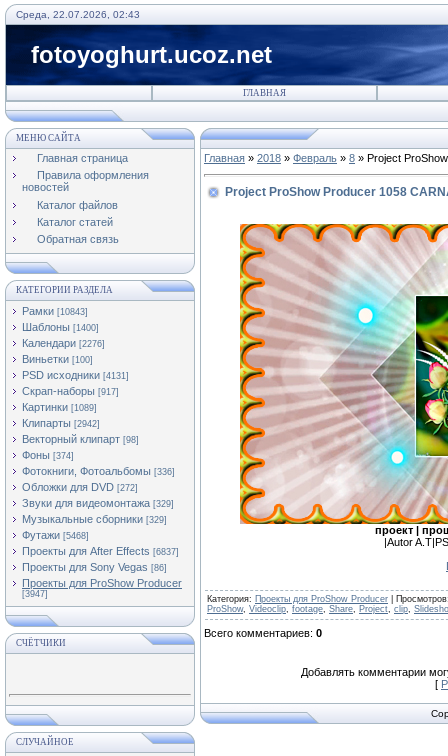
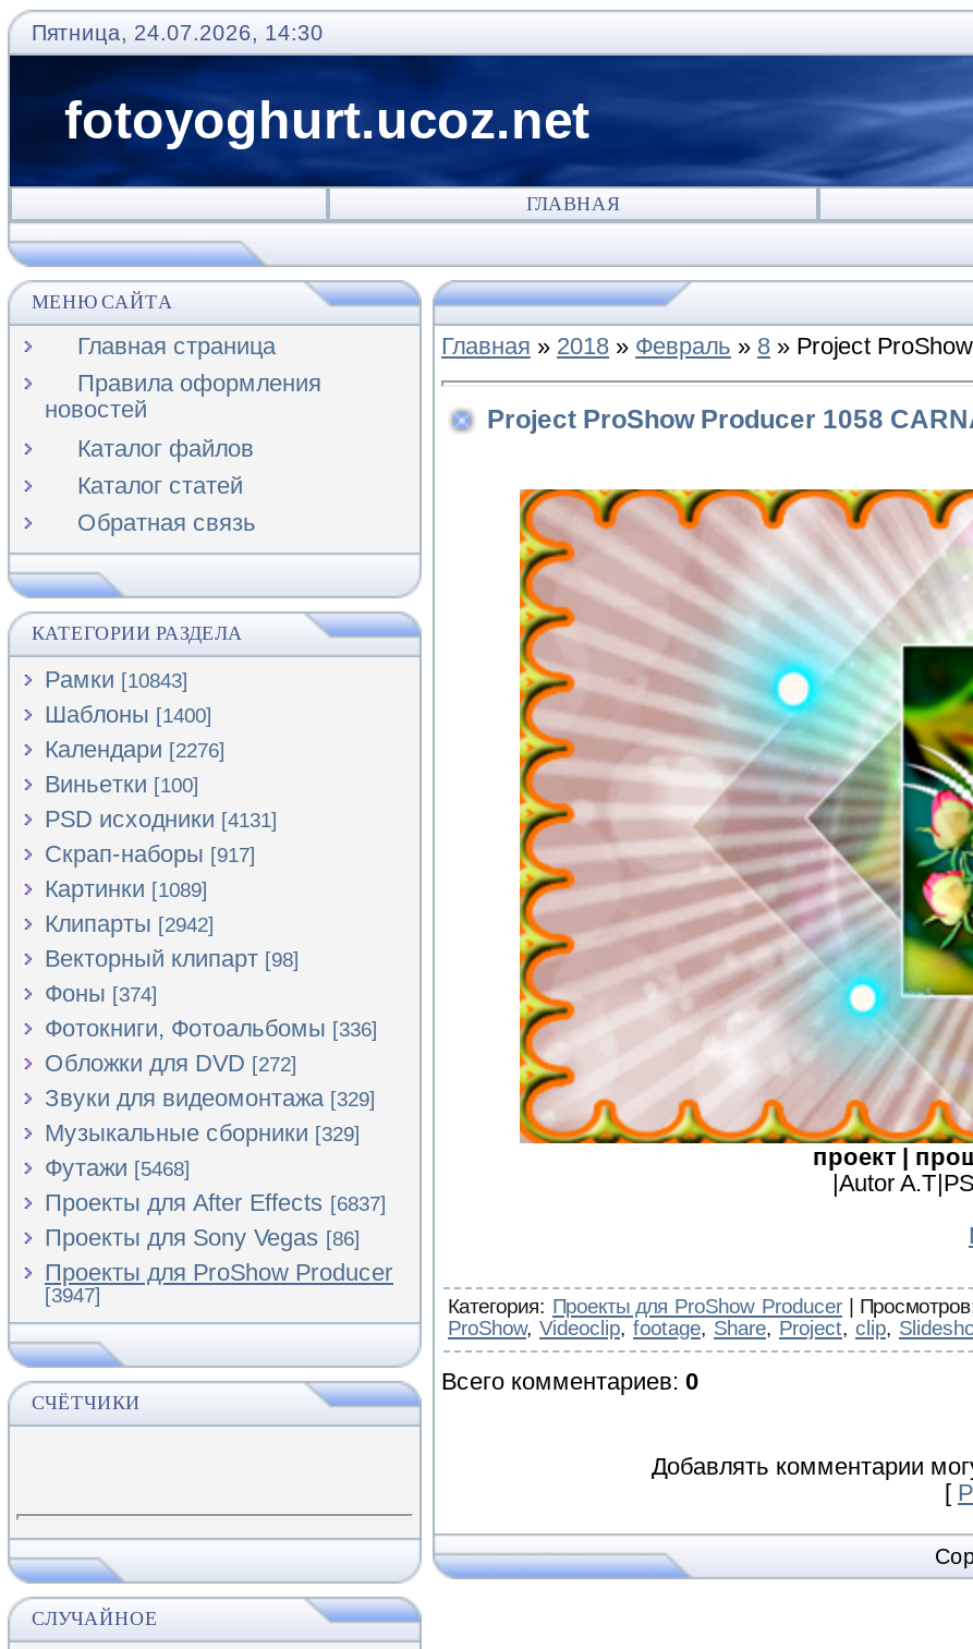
- Среда, 22.07.2026, 02:43
+ Пятница, 24.07.2026, 14:30
